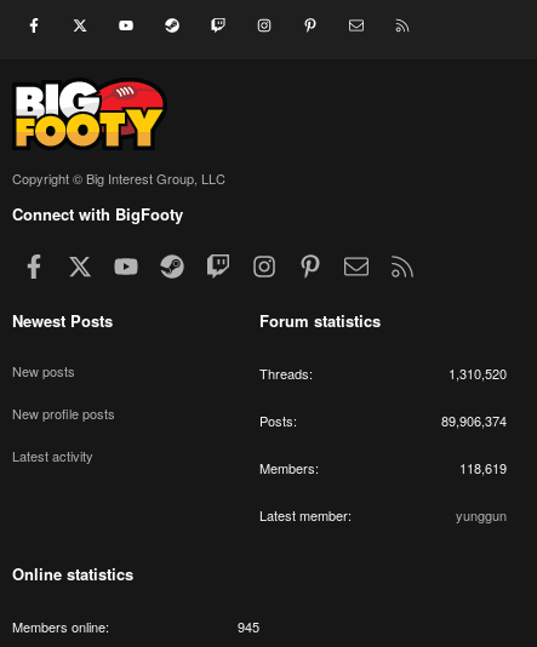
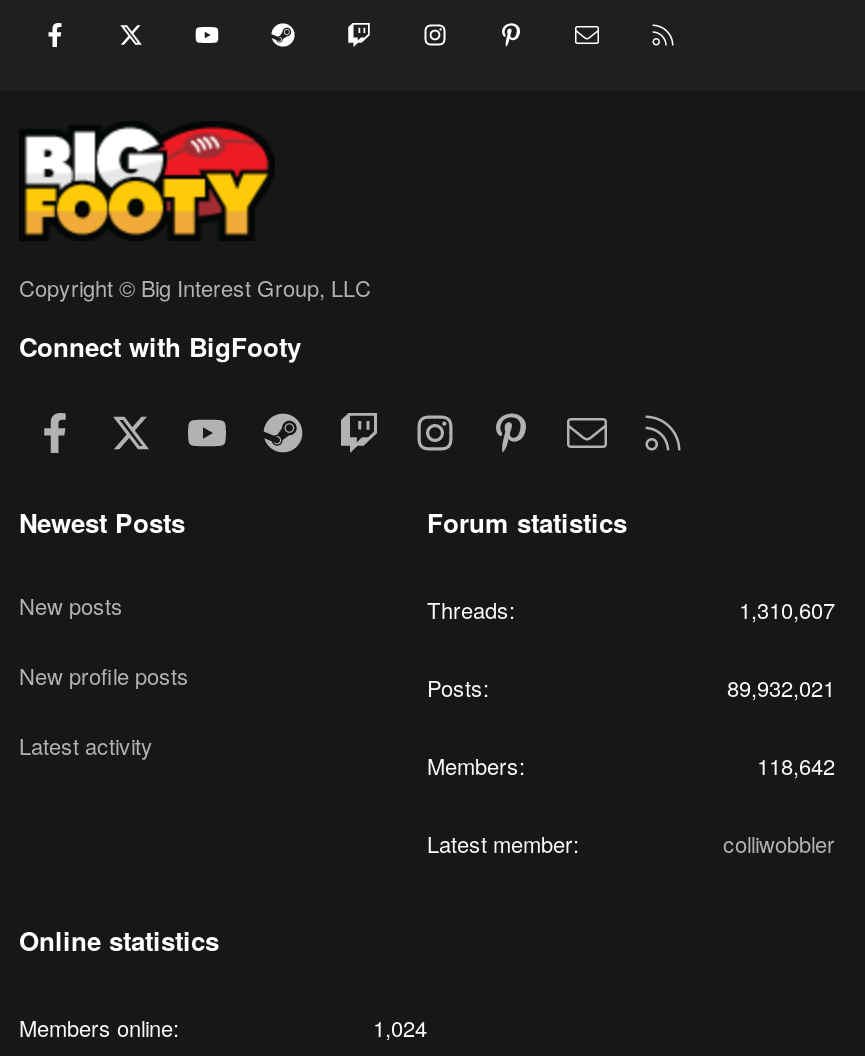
- 1,310,520
+ 1,310,607

- 89,906,374
+ 89,932,021

- 118,619
+ 118,642

- yunggun
+ colliwobbler

- 945
+ 1,024
